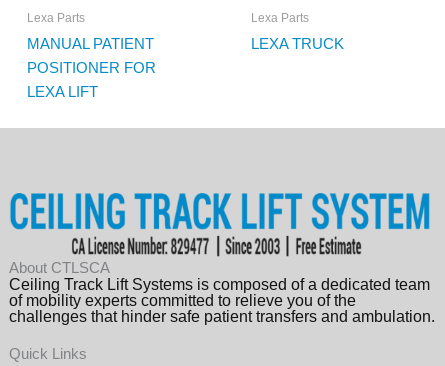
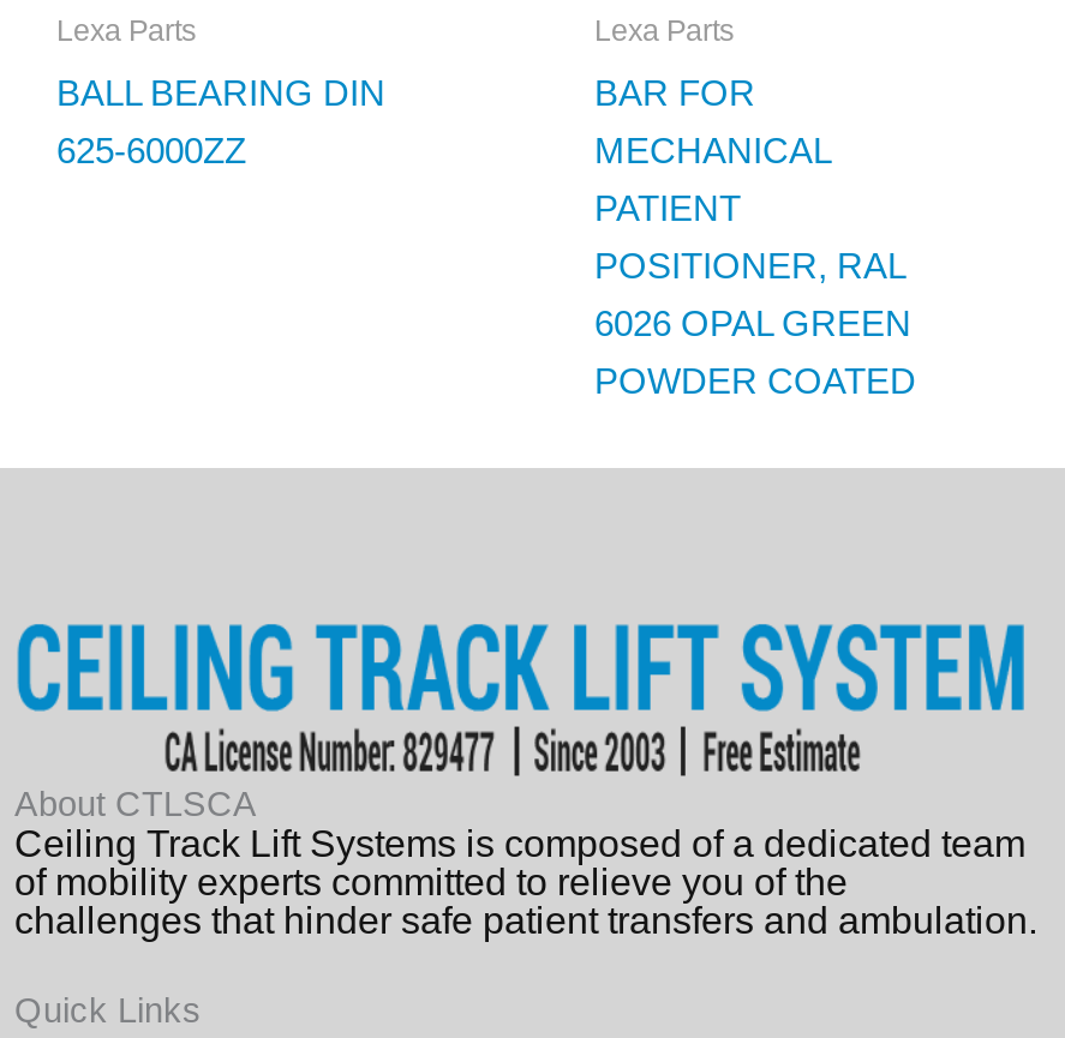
- MANUAL PATIENT
- POSITIONER FOR
- LEXA LIFT
+ BALL BEARING DIN
+ 625-6000ZZ

- LEXA TRUCK
+ BAR FOR
+ MECHANICAL
+ PATIENT
+ POSITIONER, RAL
+ 6026 OPAL GREEN
+ POWDER COATED
